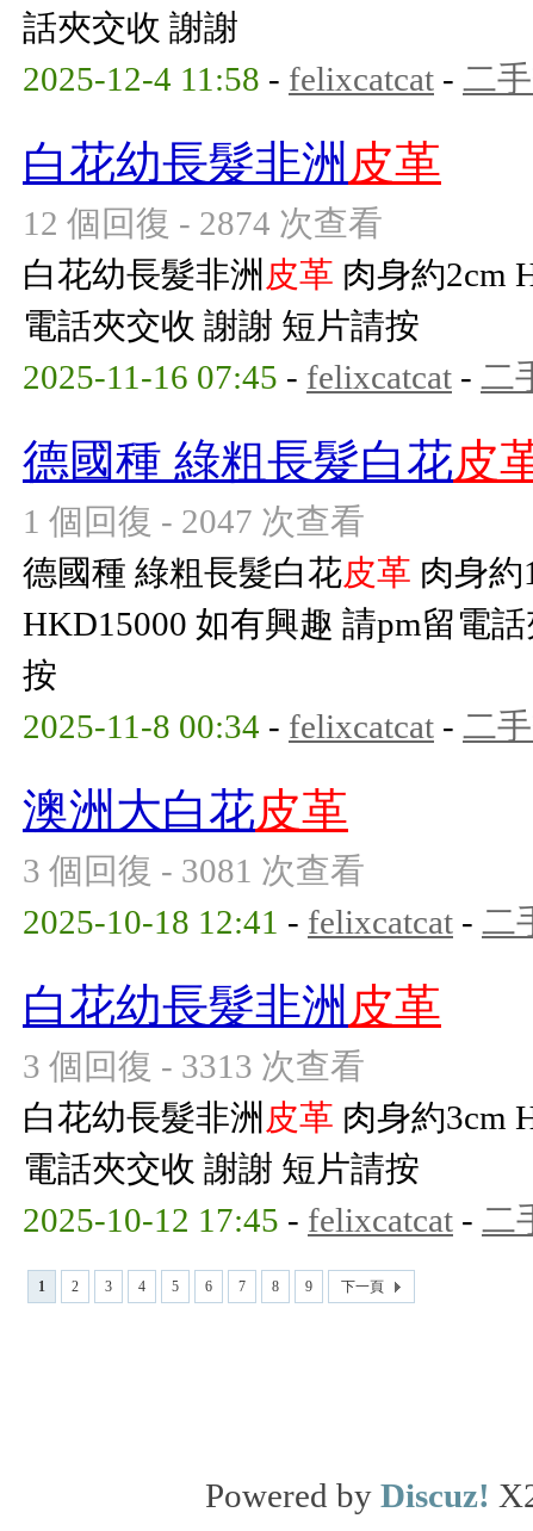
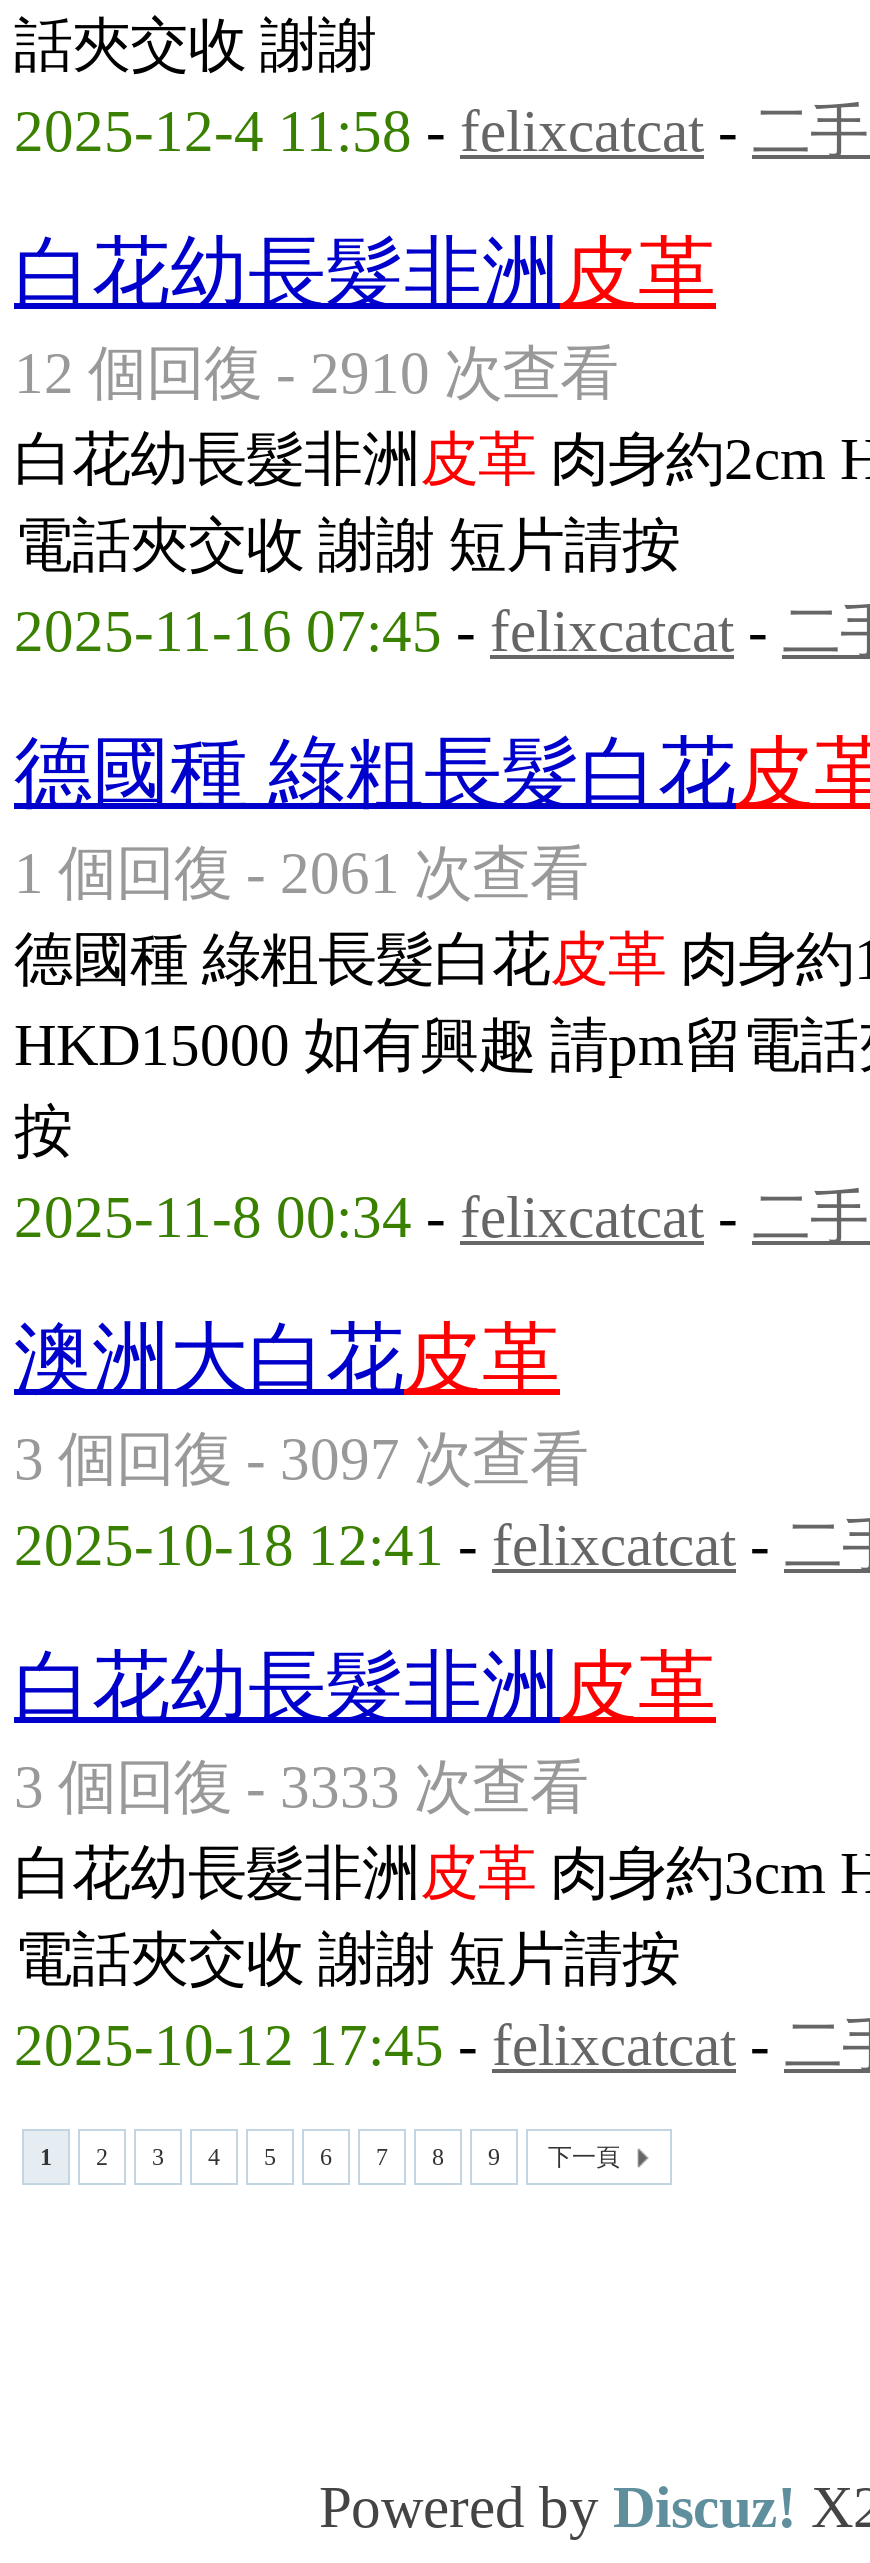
- 12 個回復 - 2874 次查看
+ 12 個回復 - 2910 次查看

- 1 個回復 - 2047 次查看
+ 1 個回復 - 2061 次查看

- 3 個回復 - 3081 次查看
+ 3 個回復 - 3097 次查看

- 3 個回復 - 3313 次查看
+ 3 個回復 - 3333 次查看
